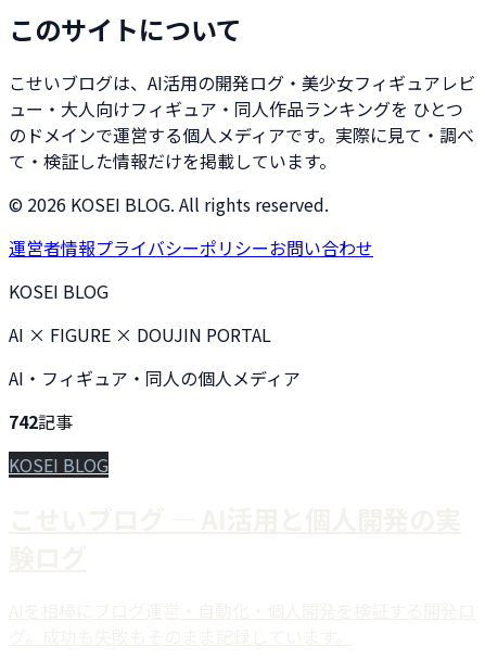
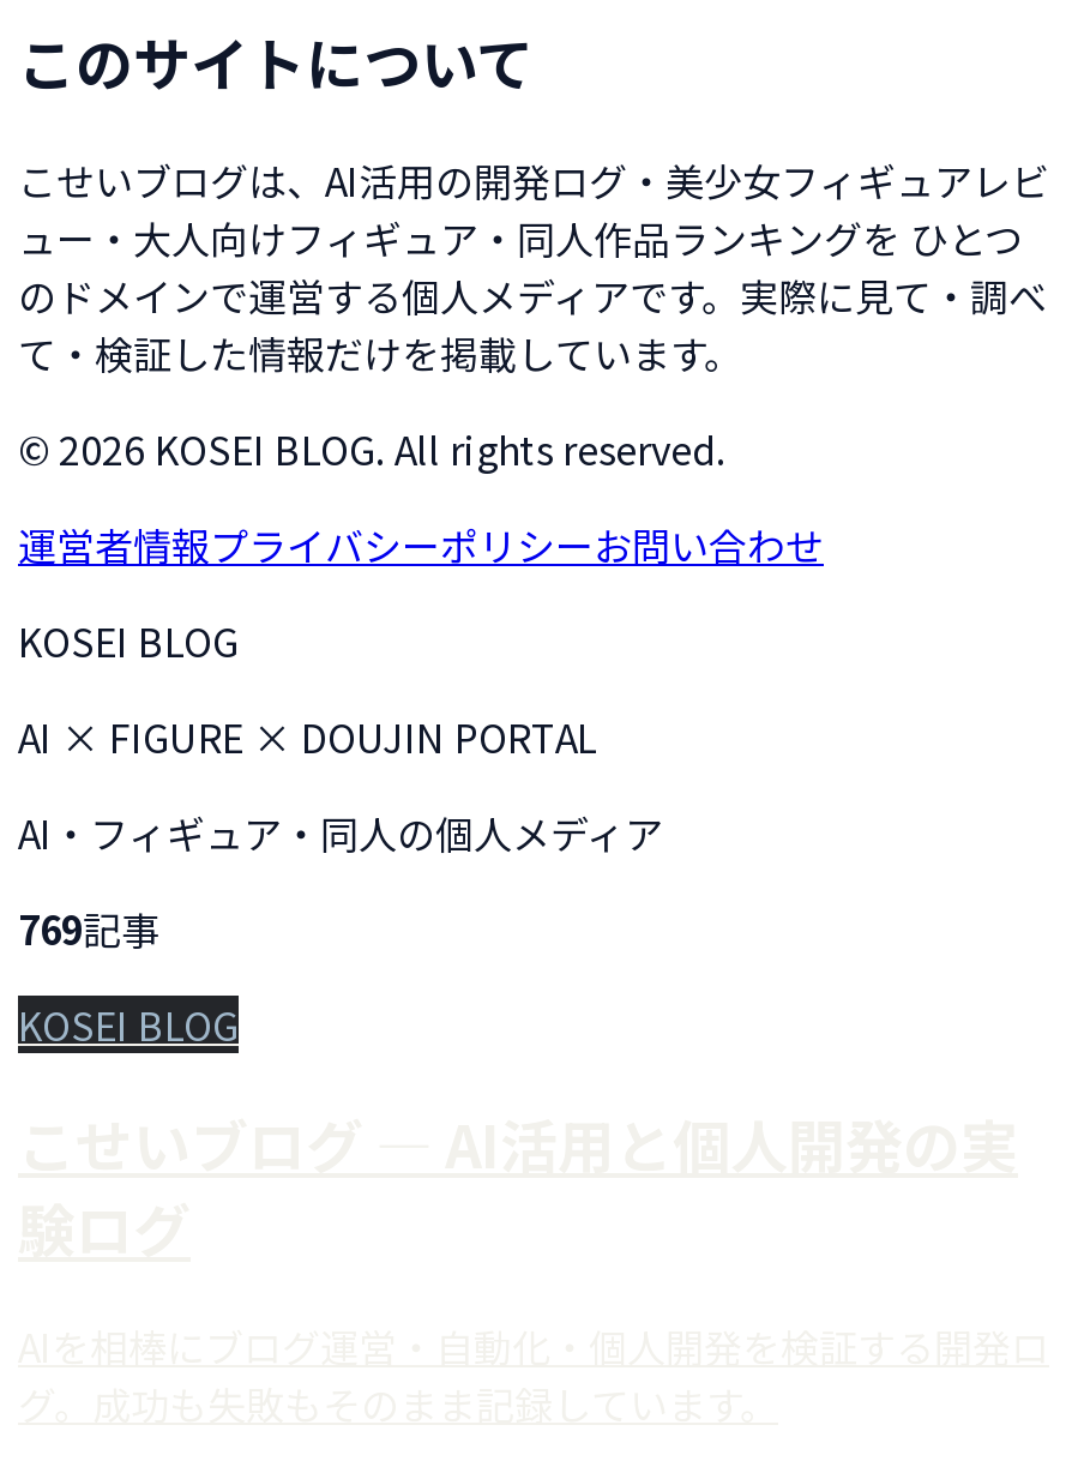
- 742記事
+ 769記事
